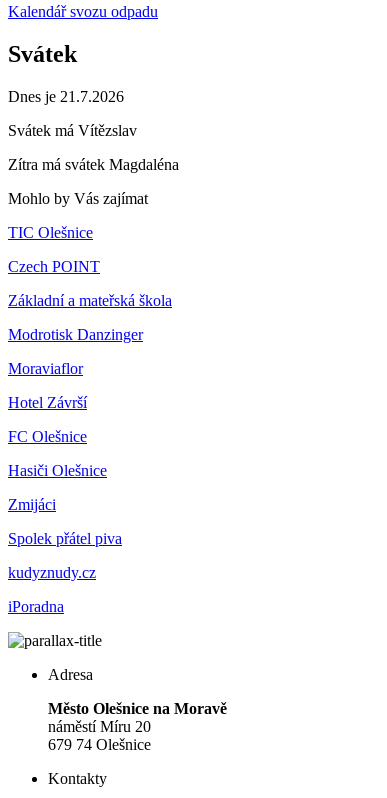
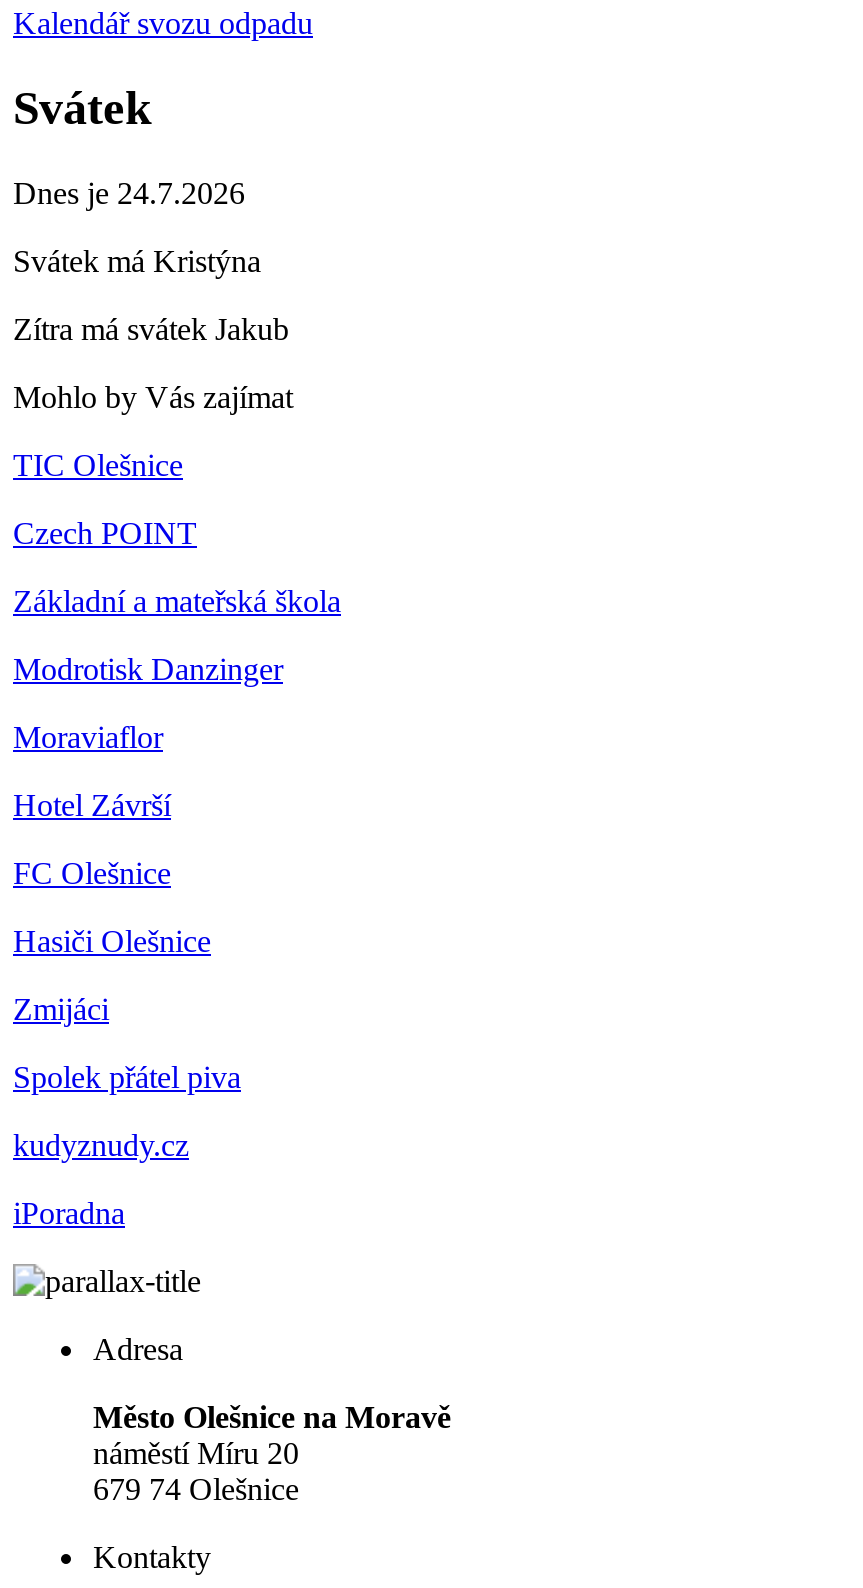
- Dnes je 21.7.2026
+ Dnes je 24.7.2026

- Svátek má Vítězslav
+ Svátek má Kristýna

- Zítra má svátek Magdaléna
+ Zítra má svátek Jakub
